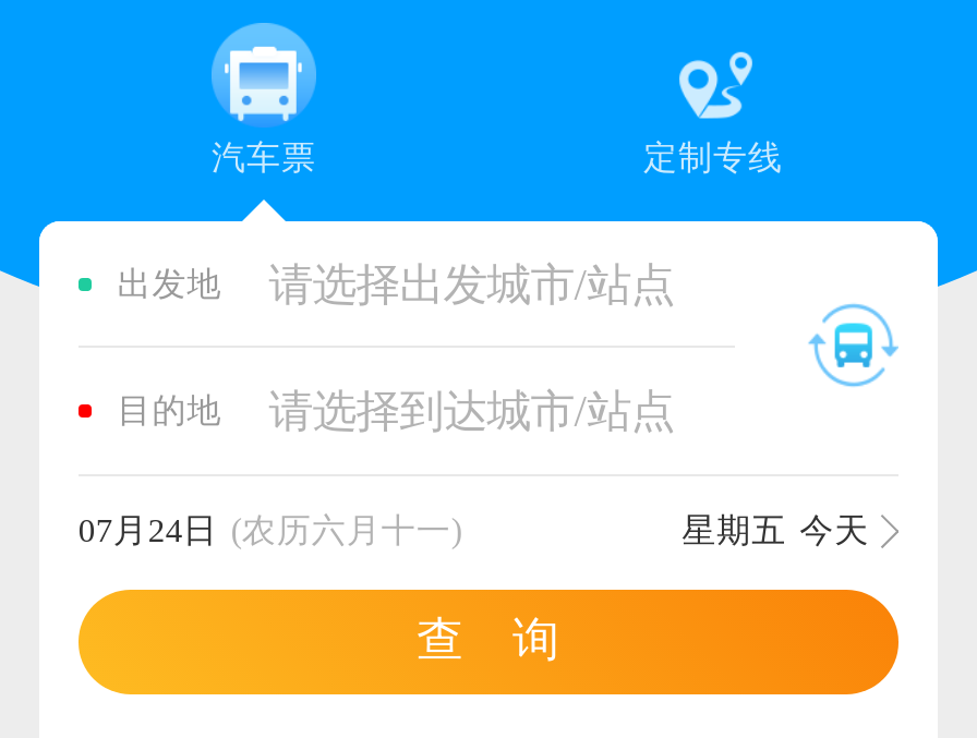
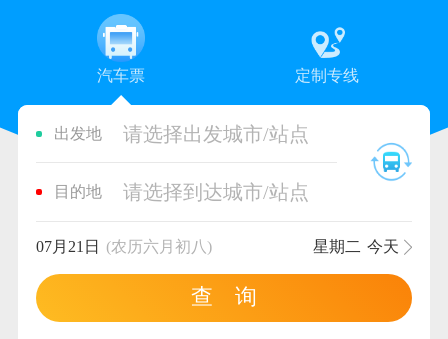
- 07月24日 (农历六月十一)
+ 07月21日 (农历六月初八)

- 星期五 今天
+ 星期二 今天
